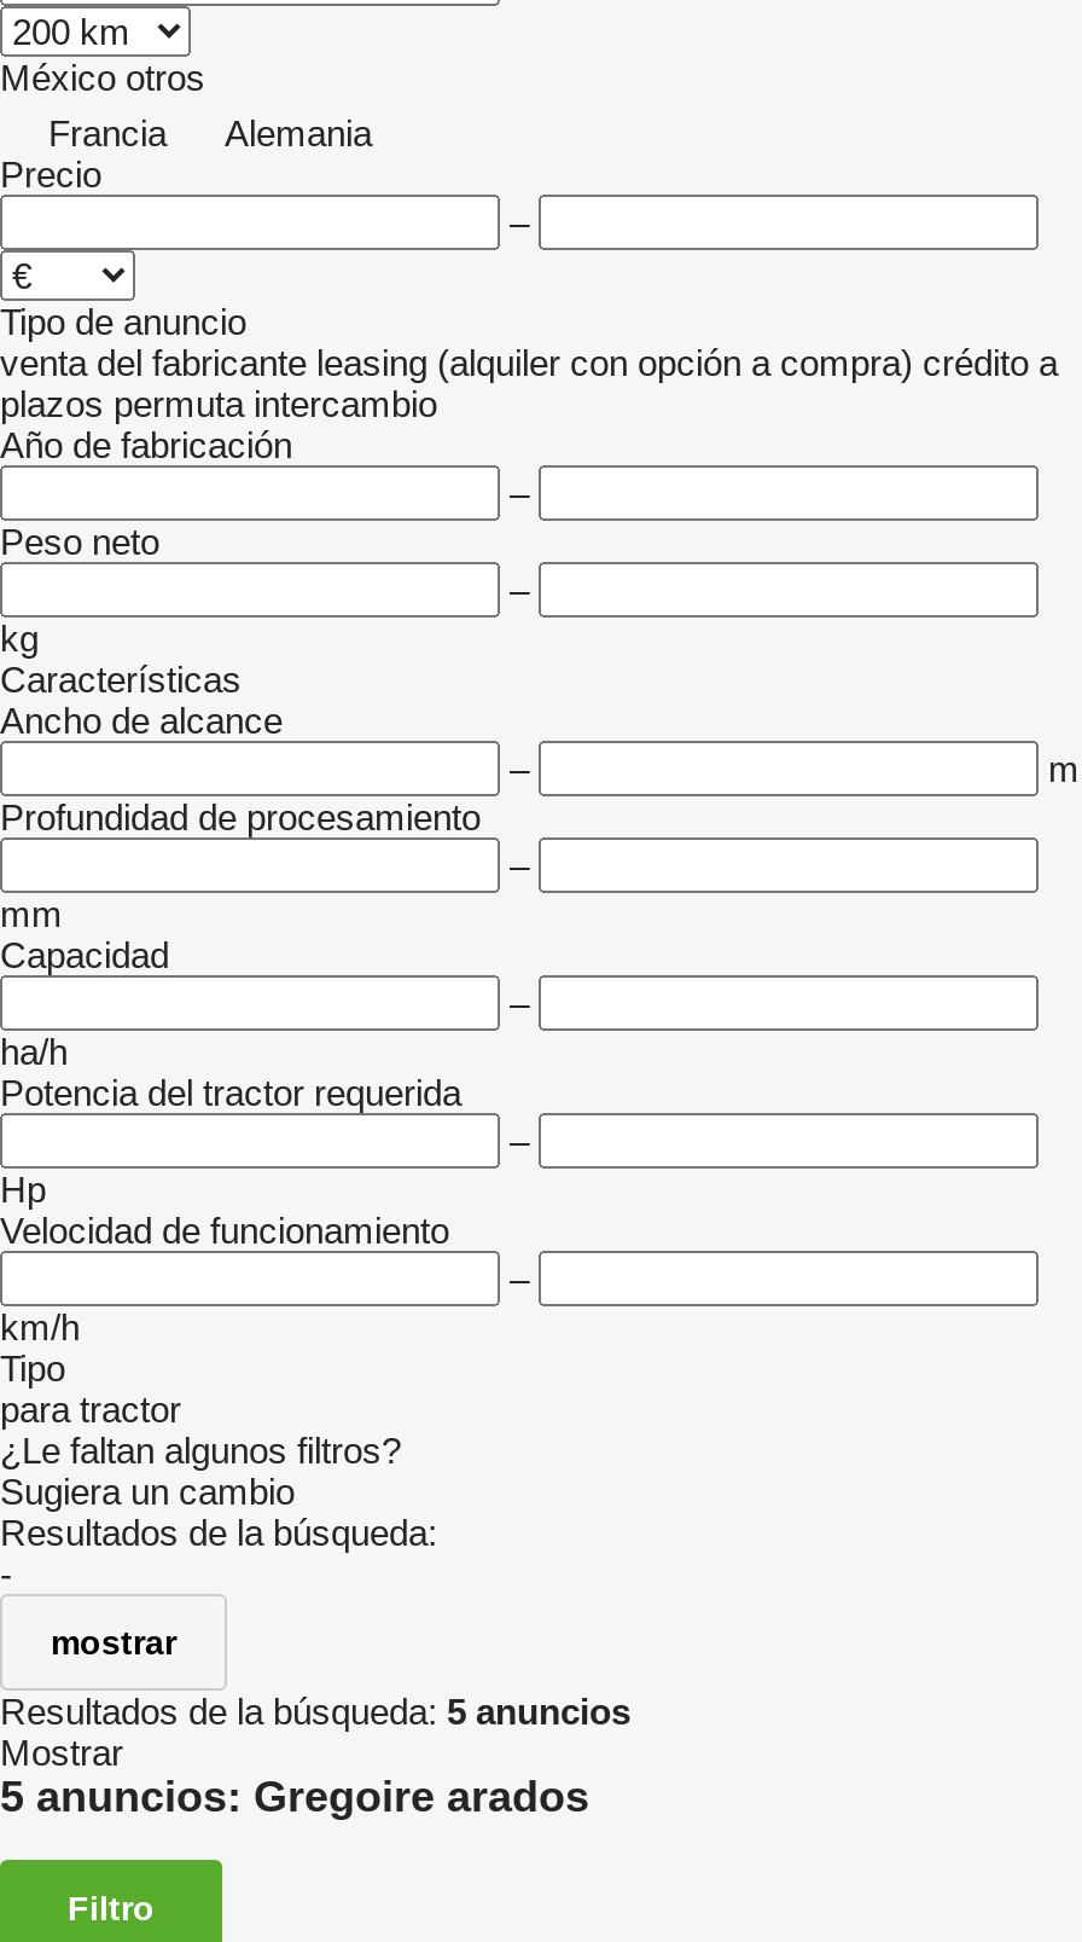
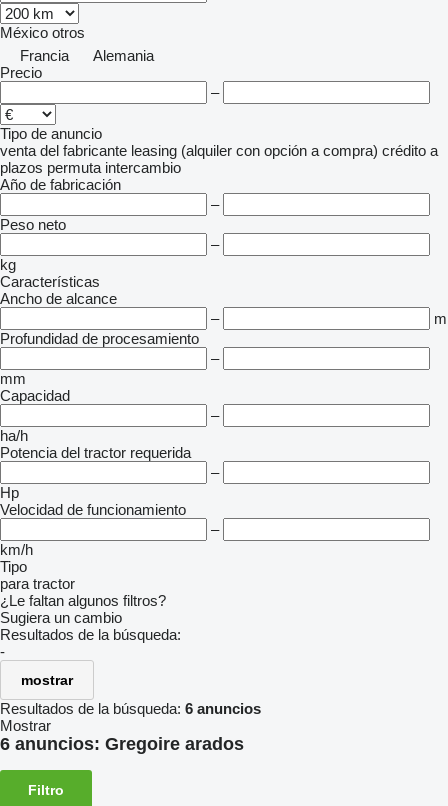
- Resultados de la búsqueda: 5 anuncios
+ Resultados de la búsqueda: 6 anuncios

- 5 anuncios: Gregoire arados
+ 6 anuncios: Gregoire arados
